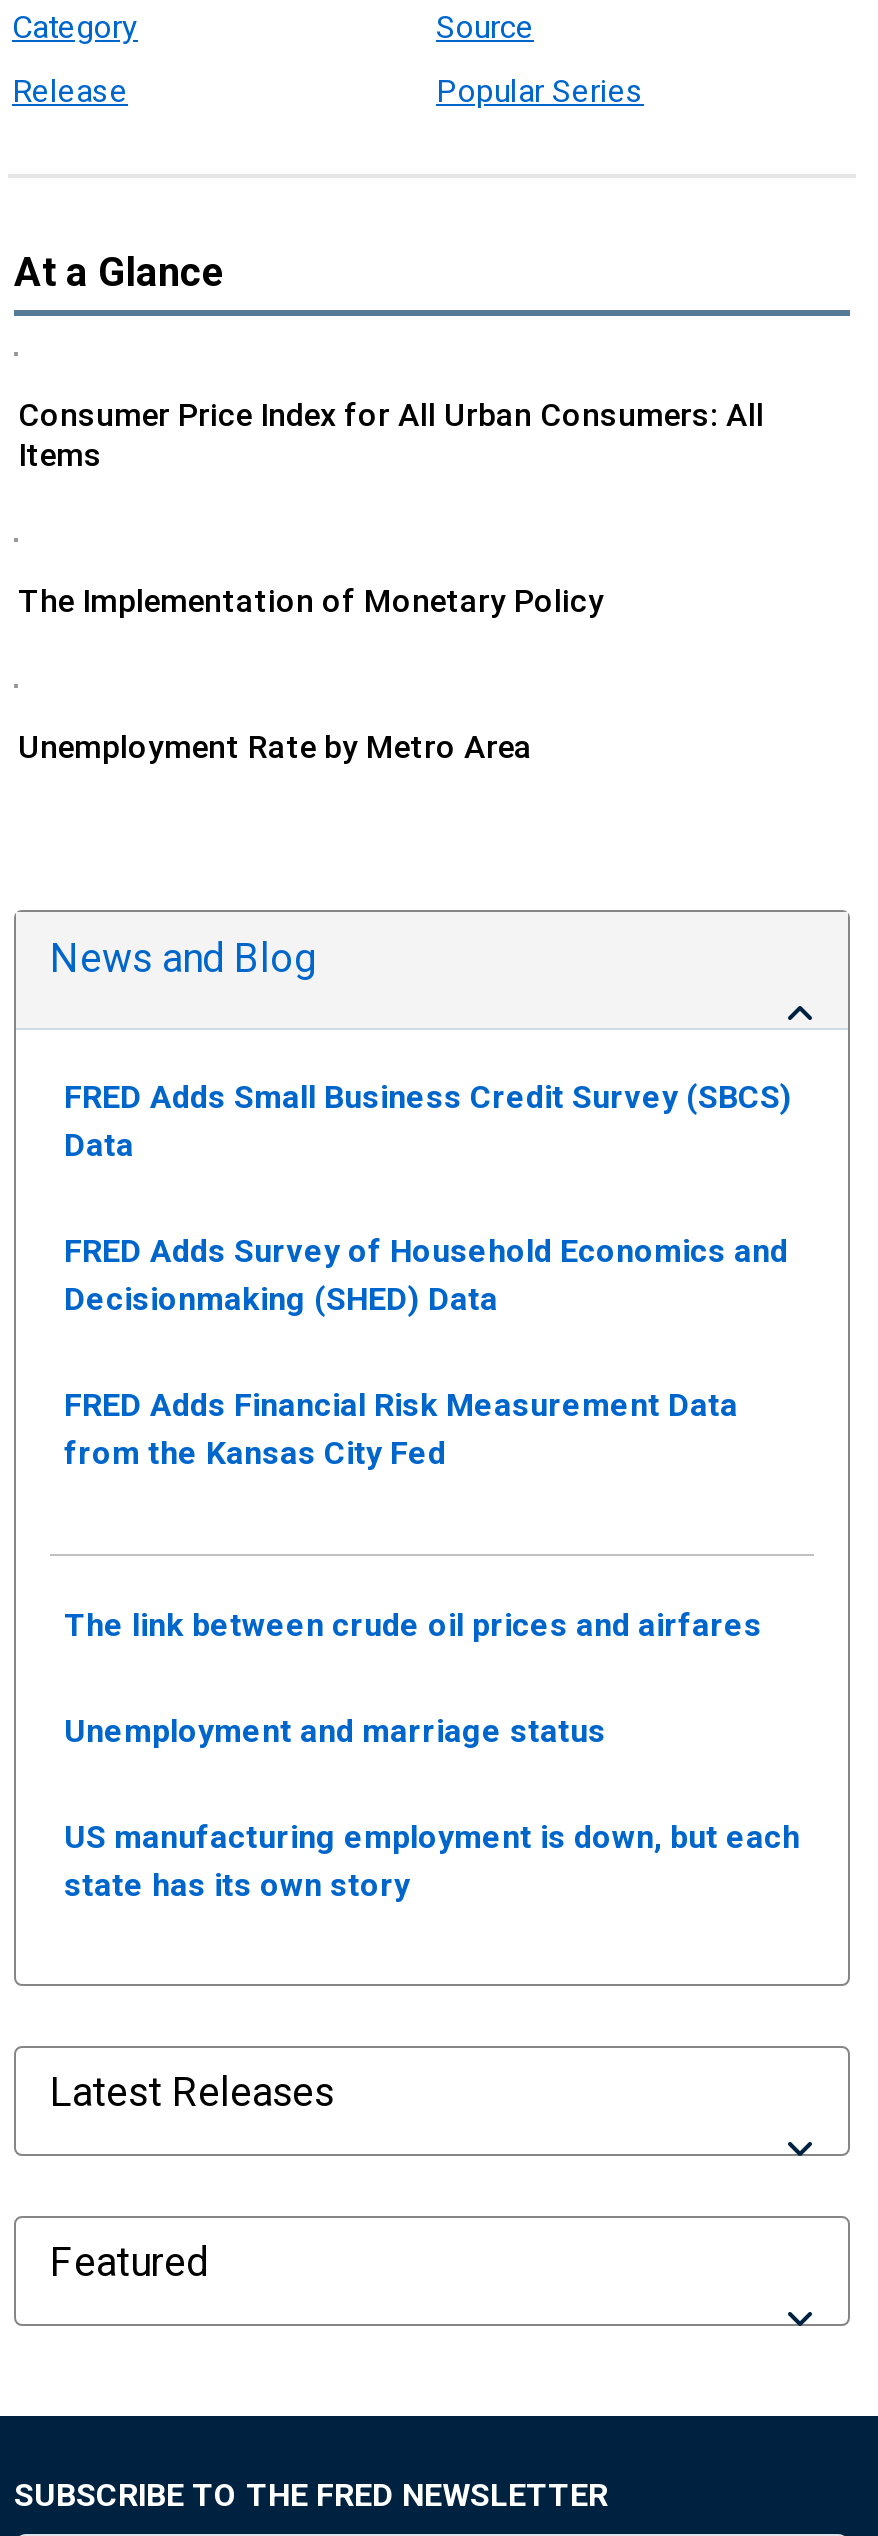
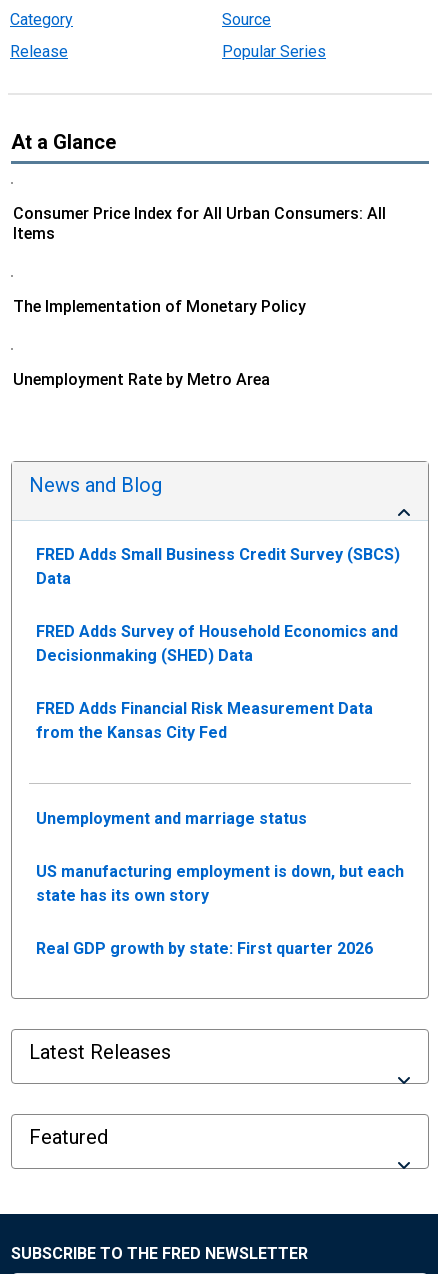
- The link between crude oil prices and airfares

moved up: Unemployment and marriage status | US manufacturing employment is down, but each | state has its own story

+ Real GDP growth by state: First quarter 2026
